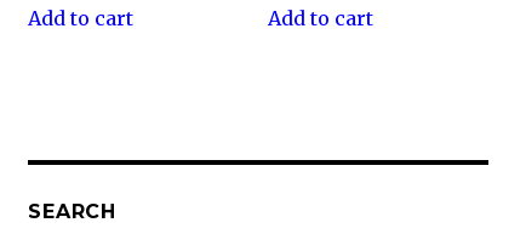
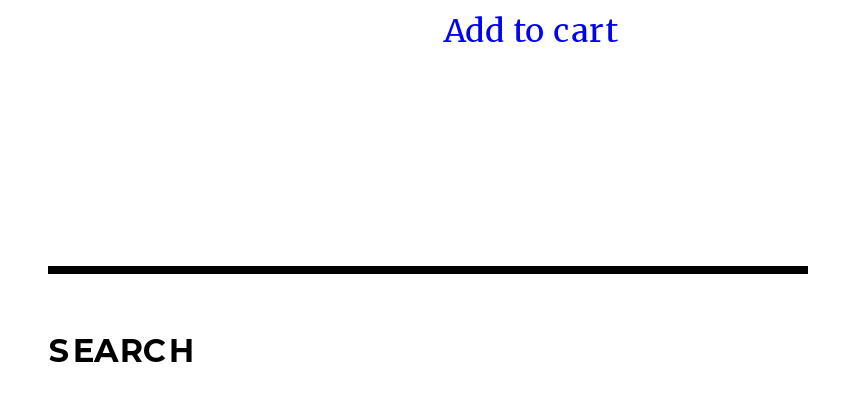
- Add to cart
